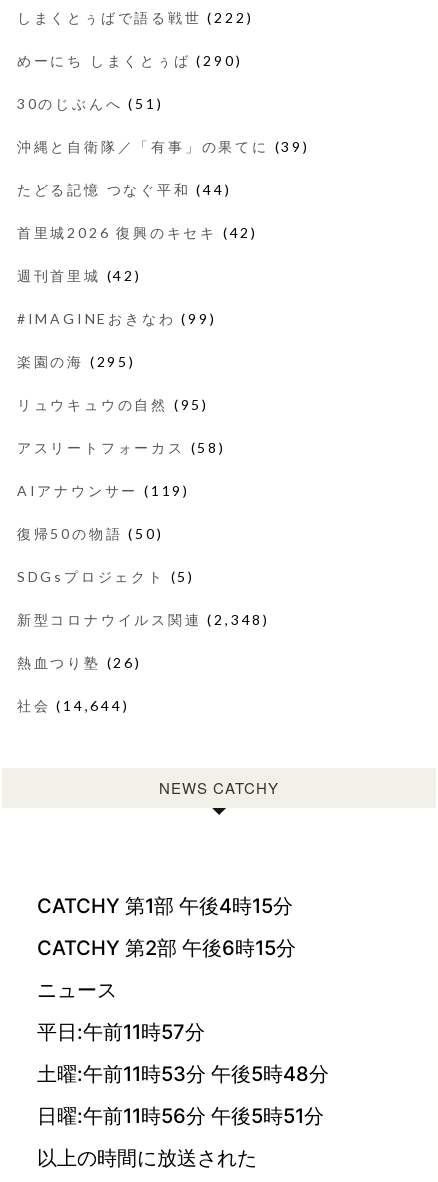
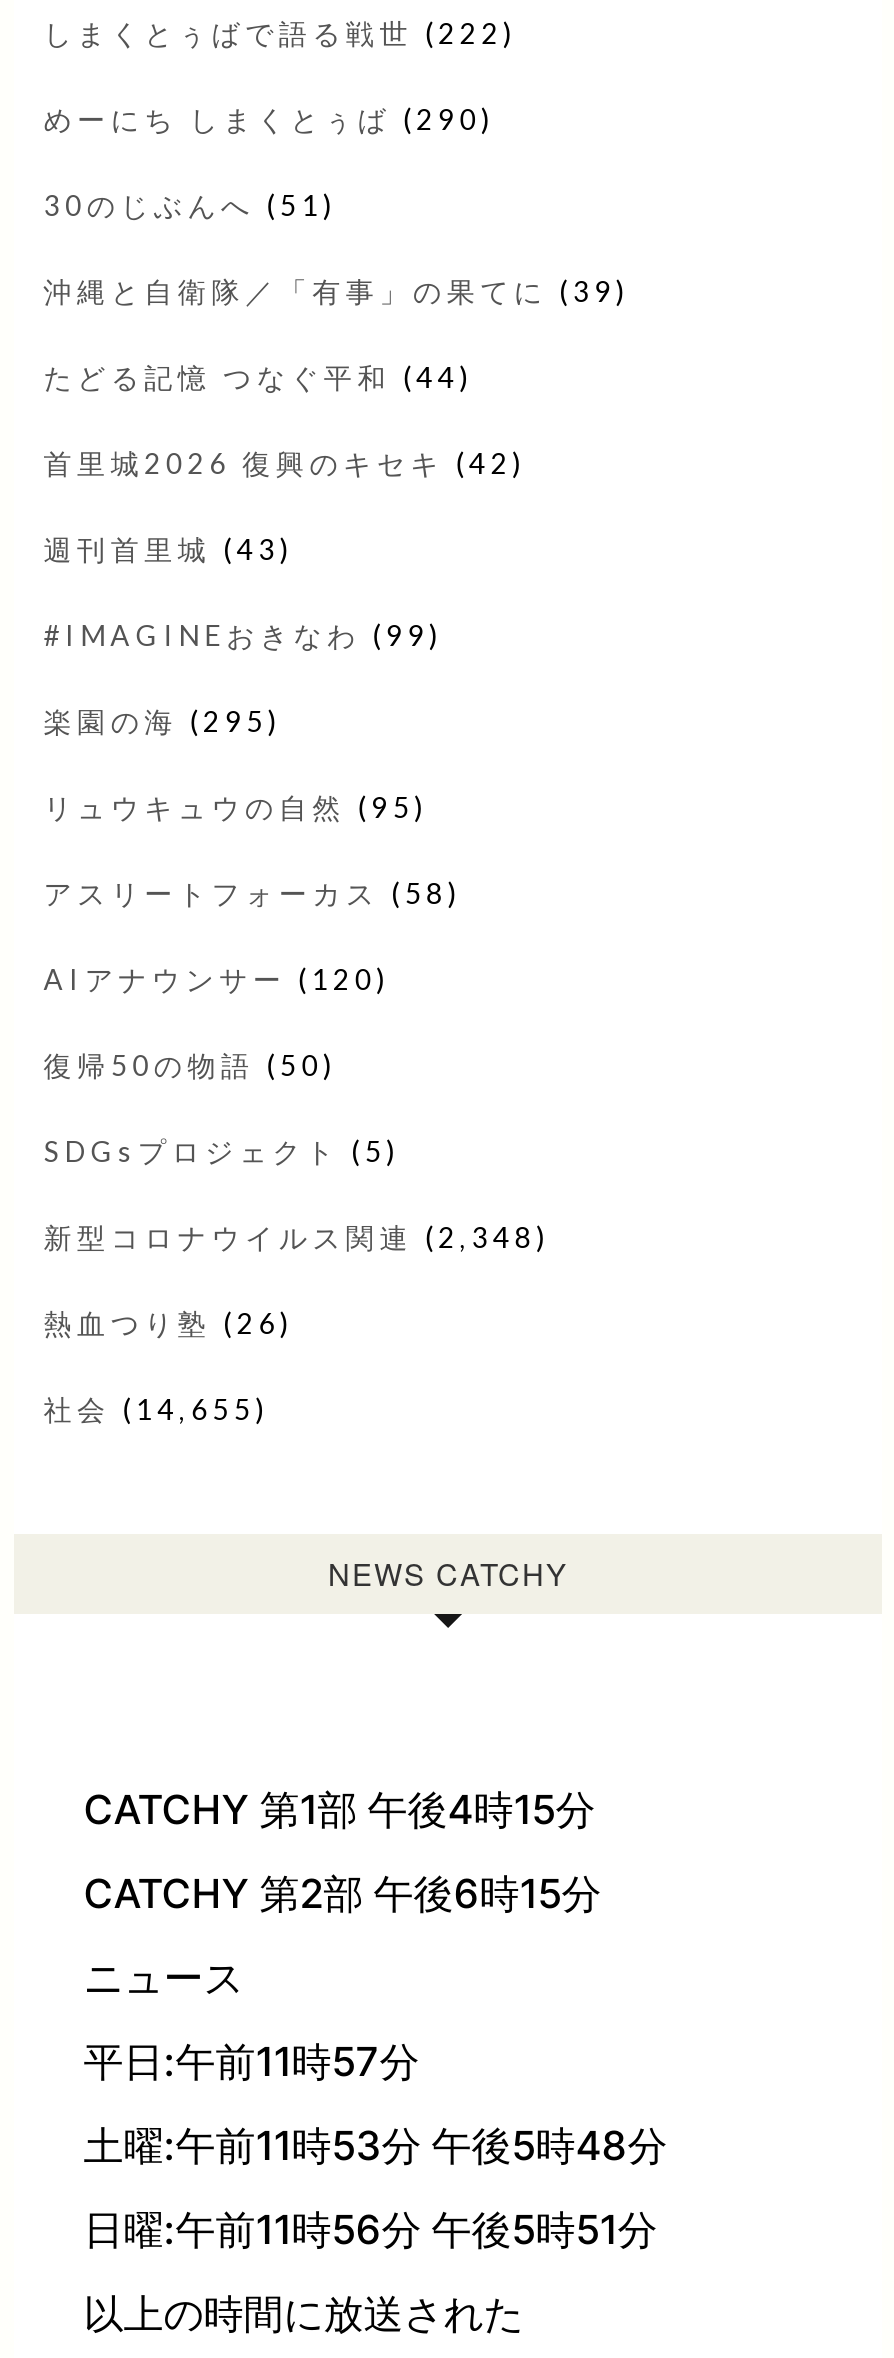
- 週刊首里城(42)
+ 週刊首里城(43)

- AIアナウンサー(119)
+ AIアナウンサー(120)

- 社会(14,644)
+ 社会(14,655)
